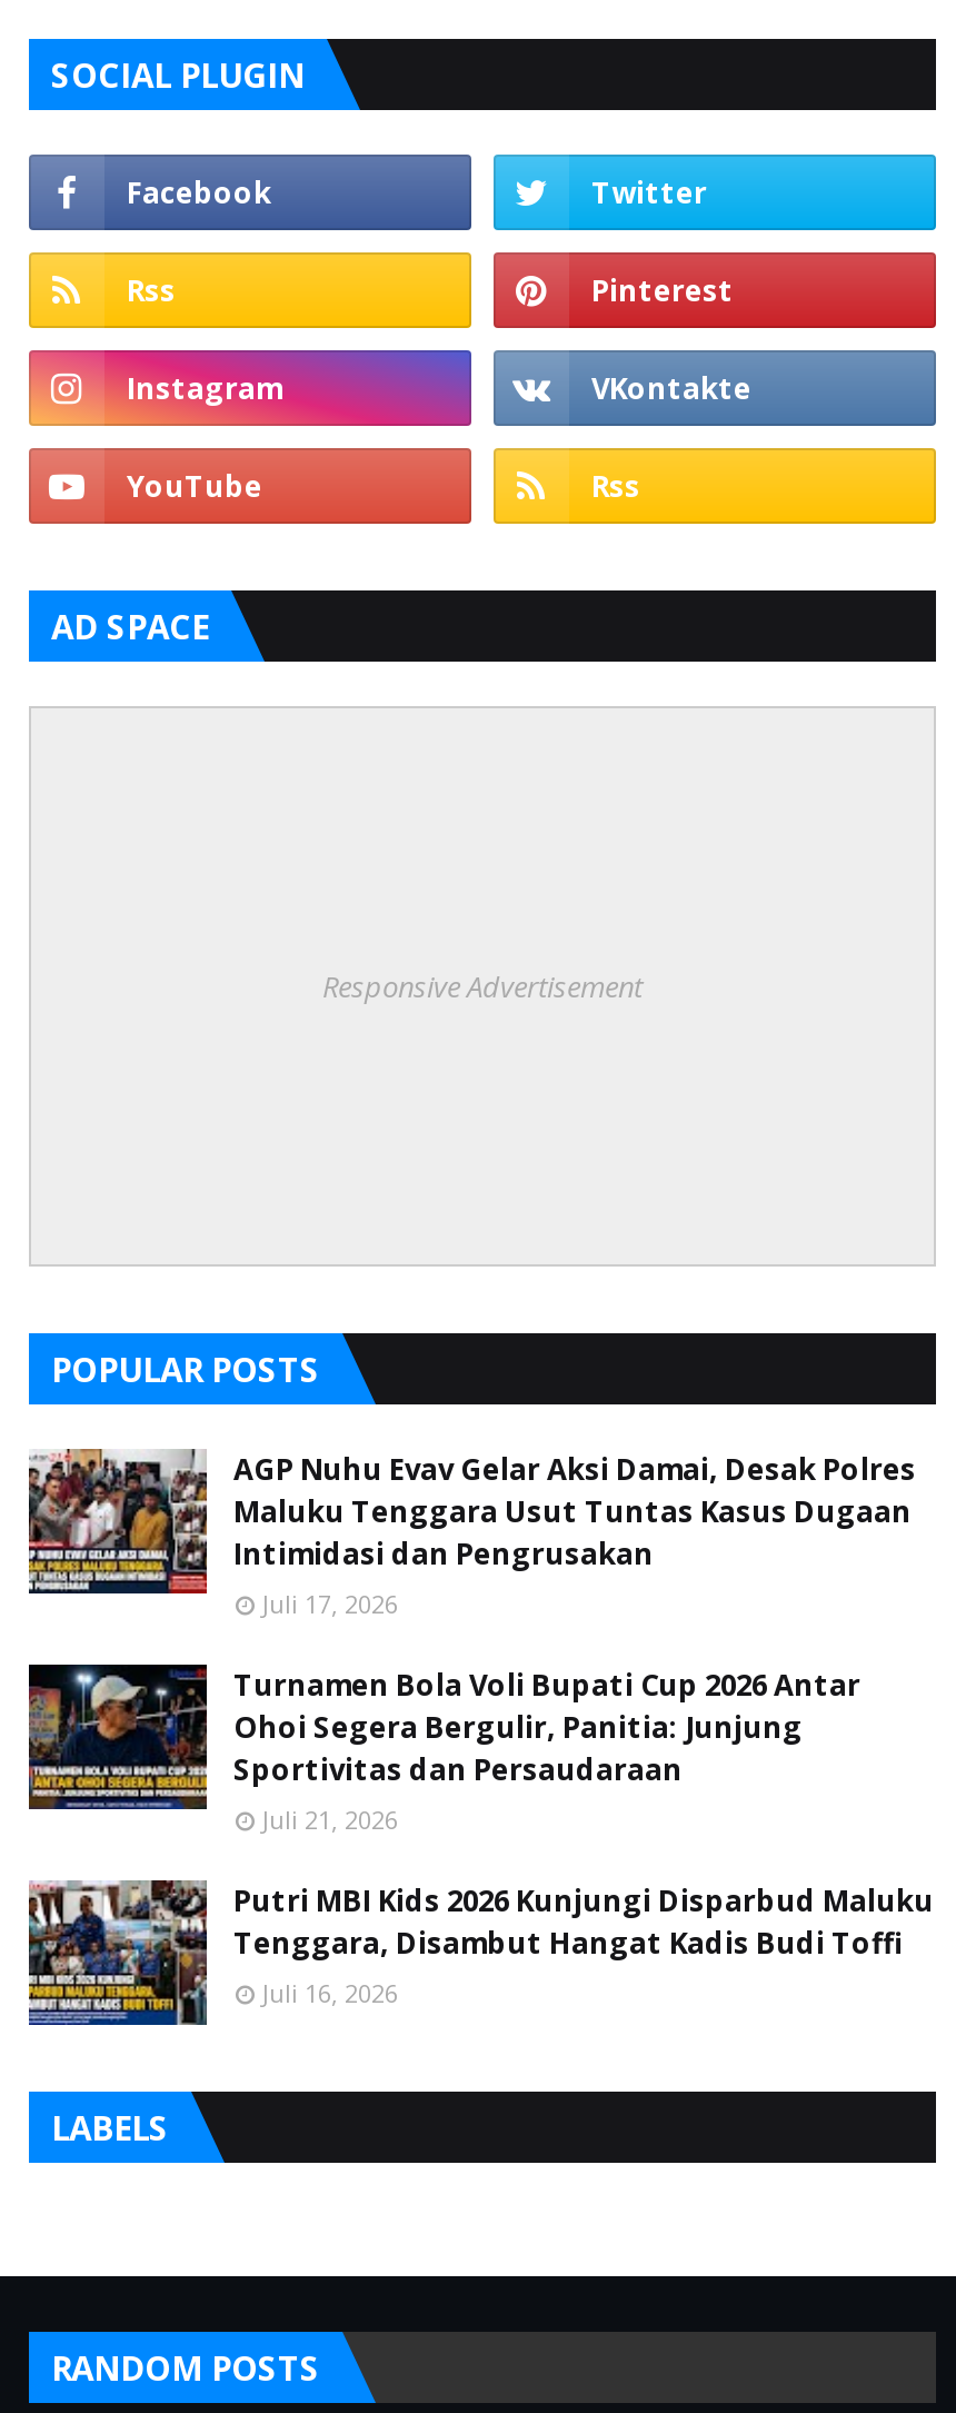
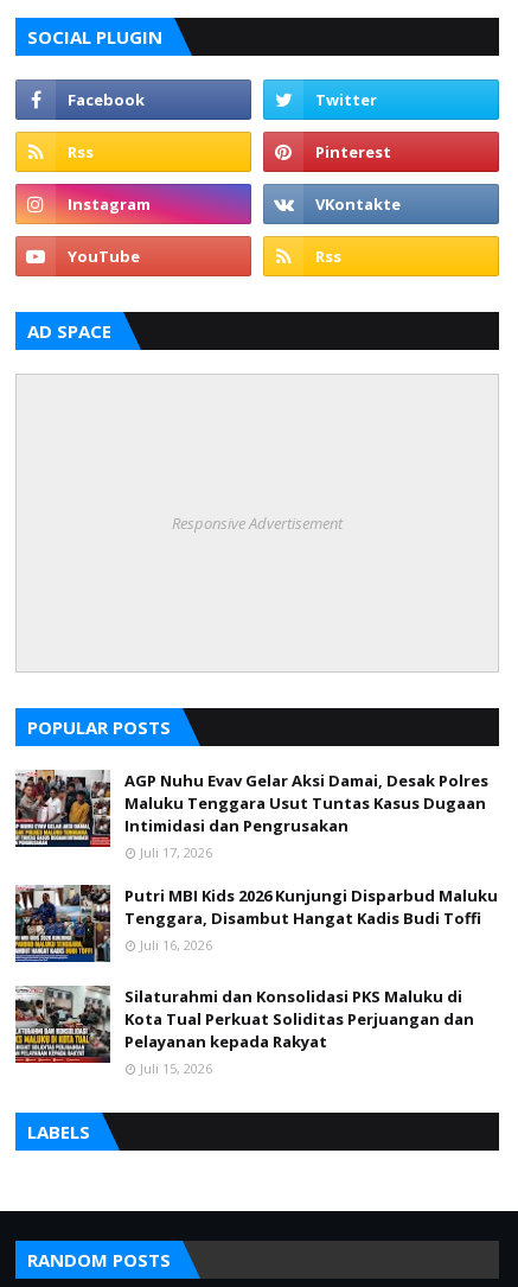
- [image]
- Turnamen Bola Voli Bupati Cup 2026 Antar
- Ohoi Segera Bergulir, Panitia: Junjung
- Sportivitas dan Persaudaraan
- Juli 21, 2026

moved up: [image] | Putri MBI Kids 2026 Kunjungi Disparbud Maluku | Tenggara, Disambut Hangat Kadis Budi Toffi | Juli 16, 2026

+ [image]
+ Silaturahmi dan Konsolidasi PKS Maluku di
+ Kota Tual Perkuat Soliditas Perjuangan dan
+ Pelayanan kepada Rakyat
+ Juli 15, 2026
